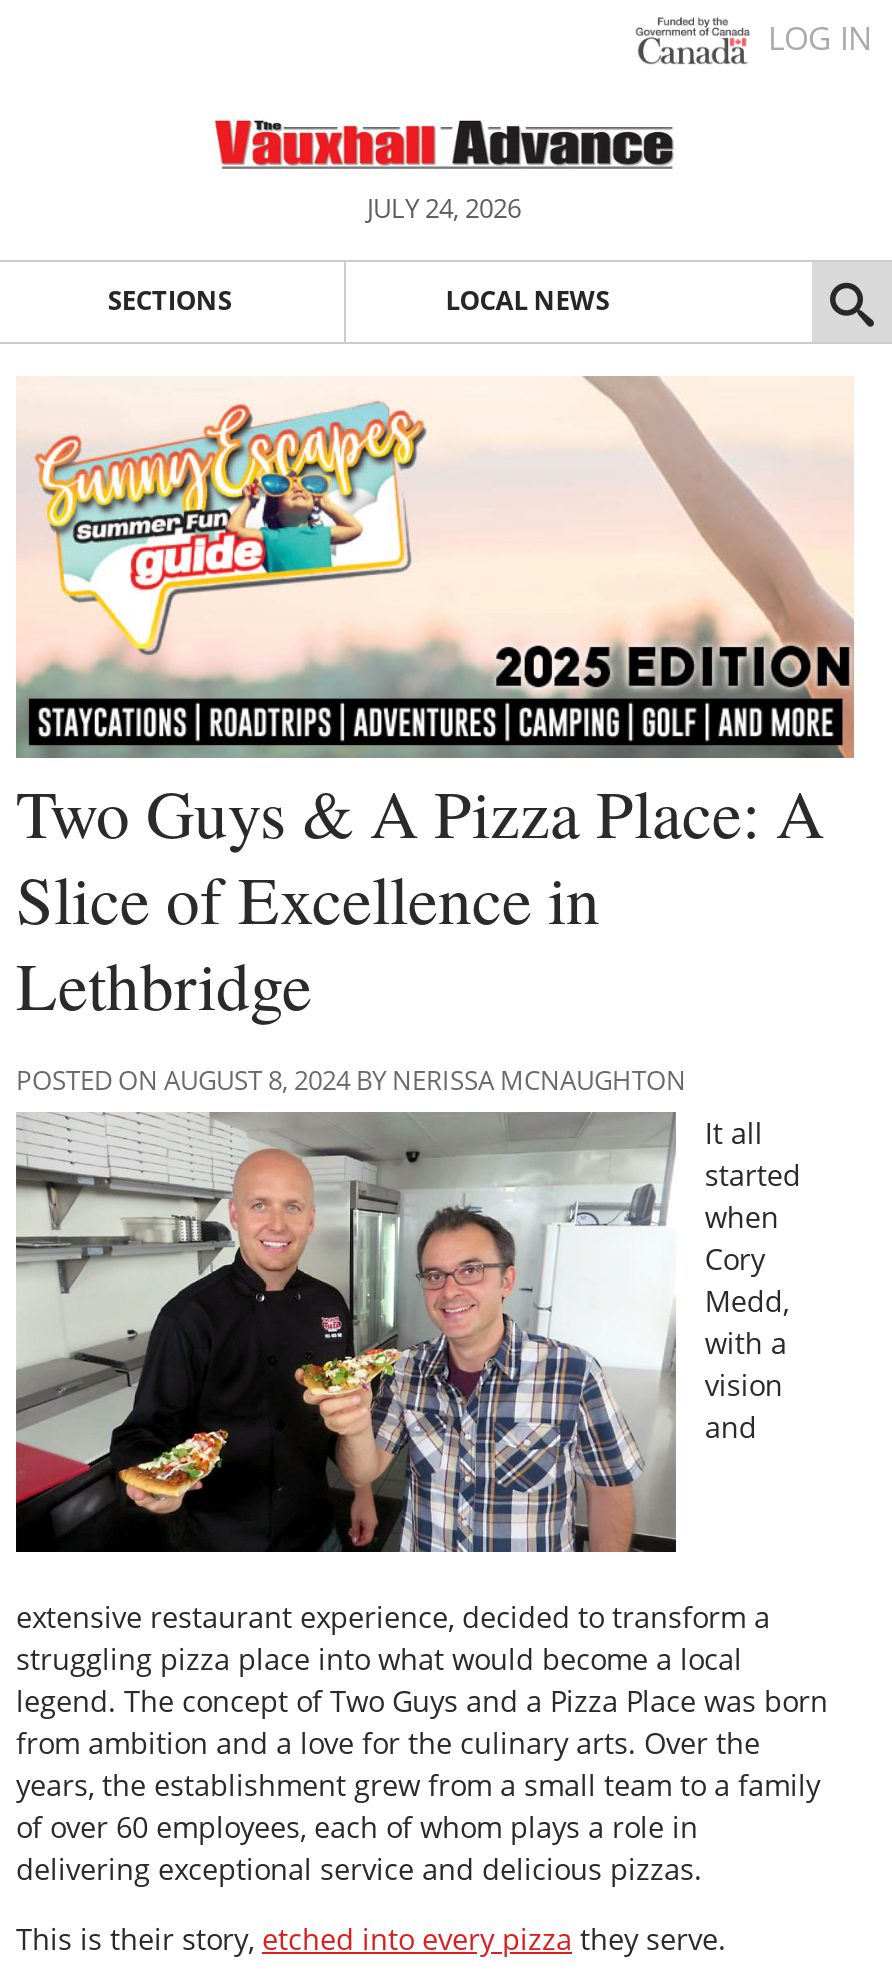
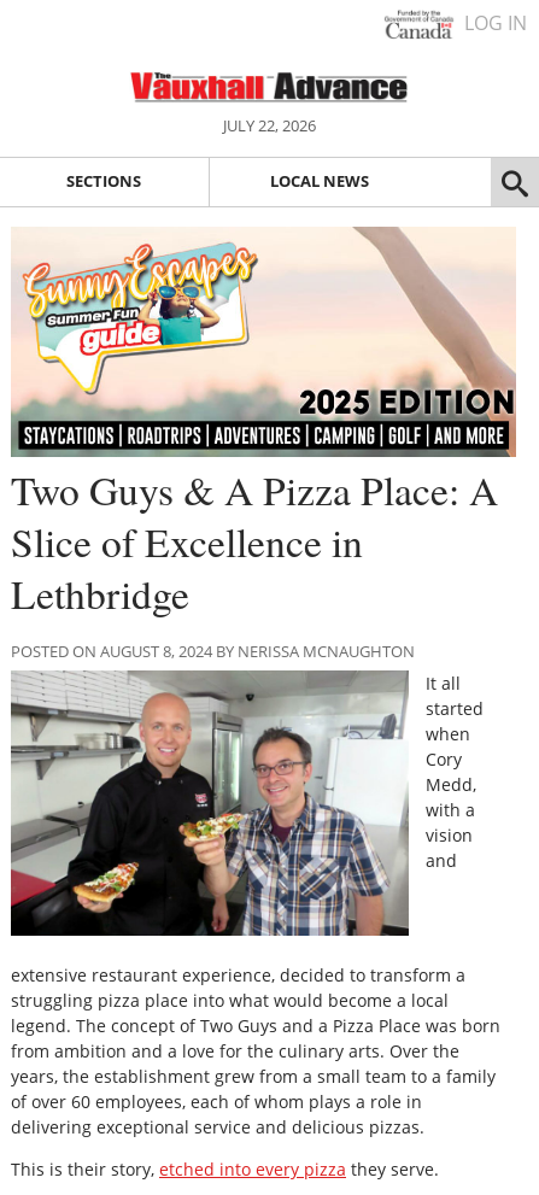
- JULY 24, 2026
+ JULY 22, 2026
